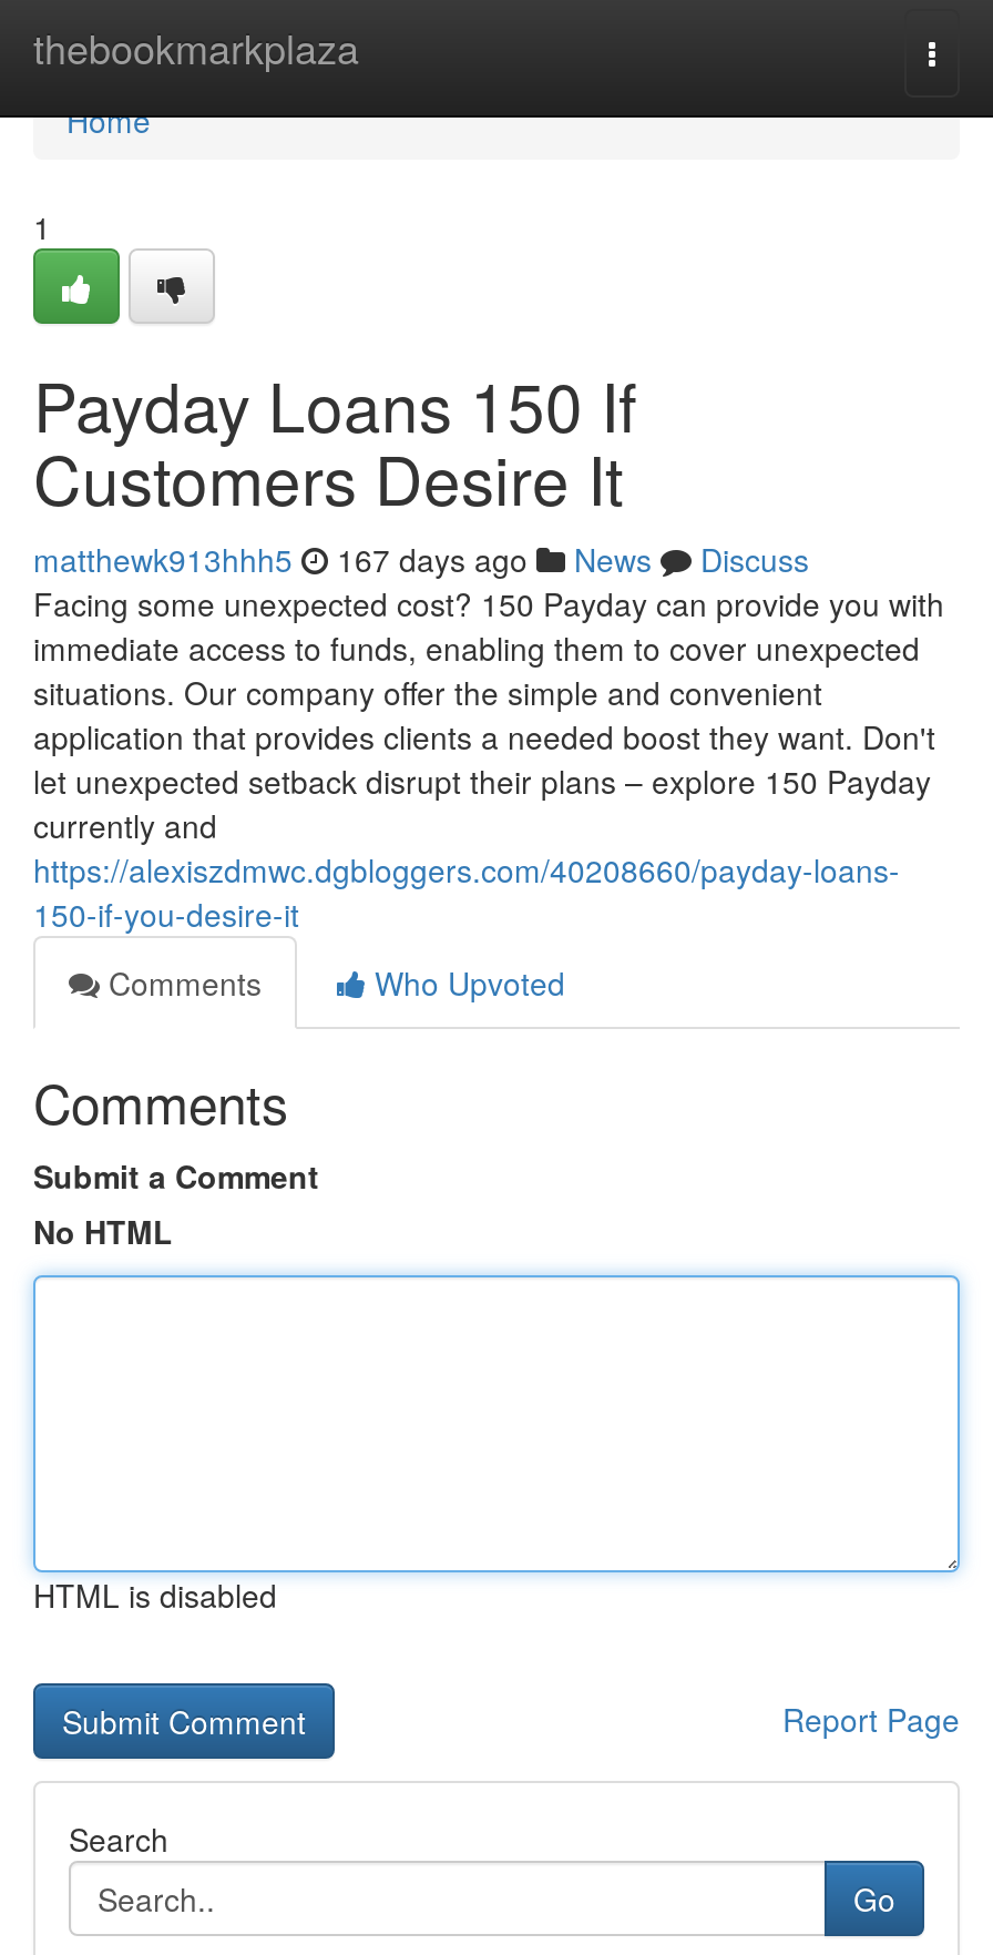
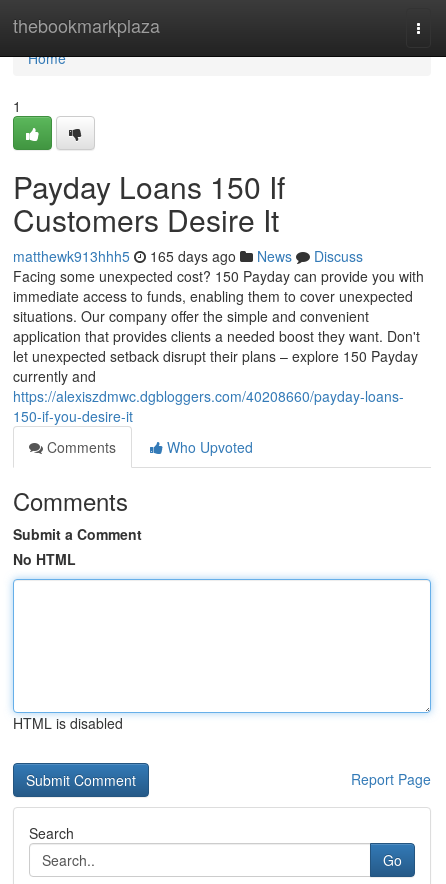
- matthewk913hhh5 167 days ago News Discuss
+ matthewk913hhh5 165 days ago News Discuss
